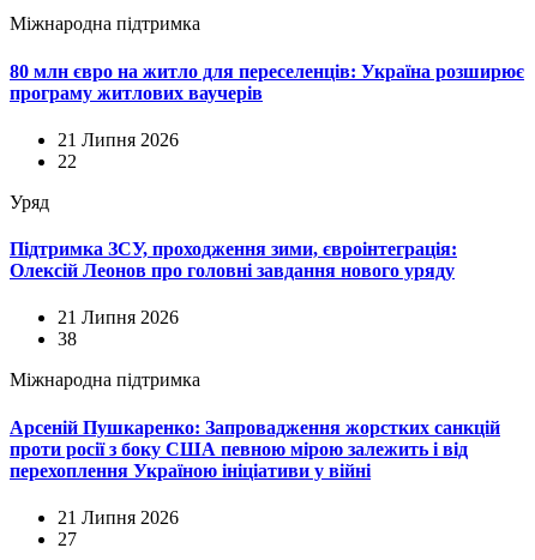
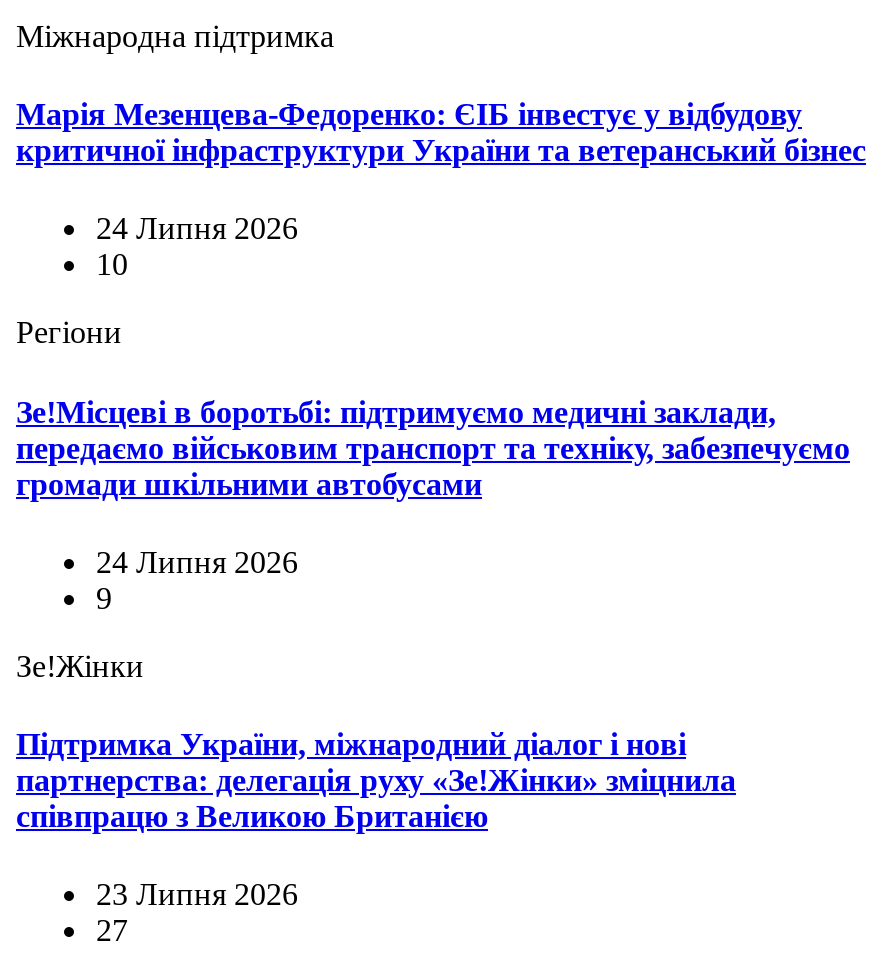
- 80 млн євро на житло для переселенців: Україна розширює
- програму житлових ваучерів
+ Марія Мезенцева-Федоренко: ЄІБ інвестує у відбудову
+ критичної інфраструктури України та ветеранський бізнес

- 21 Липня 2026
- 22
+ 24 Липня 2026
+ 10

- Уряд
+ Регіони

- Підтримка ЗСУ, проходження зими, євроінтеграція:
- Олексій Леонов про головні завдання нового уряду
+ Зе!Місцеві в боротьбі: підтримуємо медичні заклади,
+ передаємо військовим транспорт та техніку, забезпечуємо
+ громади шкільними автобусами

- 21 Липня 2026
- 38
+ 24 Липня 2026
+ 9

- Міжнародна підтримка
+ Зе!Жінки

- Арсеній Пушкаренко: Запровадження жорстких санкцій
- проти росії з боку США певною мірою залежить і від
- перехоплення Україною ініціативи у війні
+ Підтримка України, міжнародний діалог і нові
+ партнерства: делегація руху «Зе!Жінки» зміцнила
+ співпрацю з Великою Британією

- 21 Липня 2026
+ 23 Липня 2026
